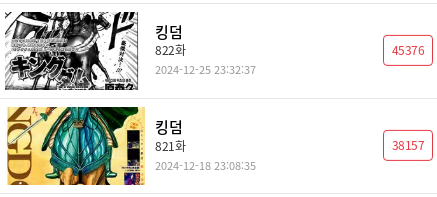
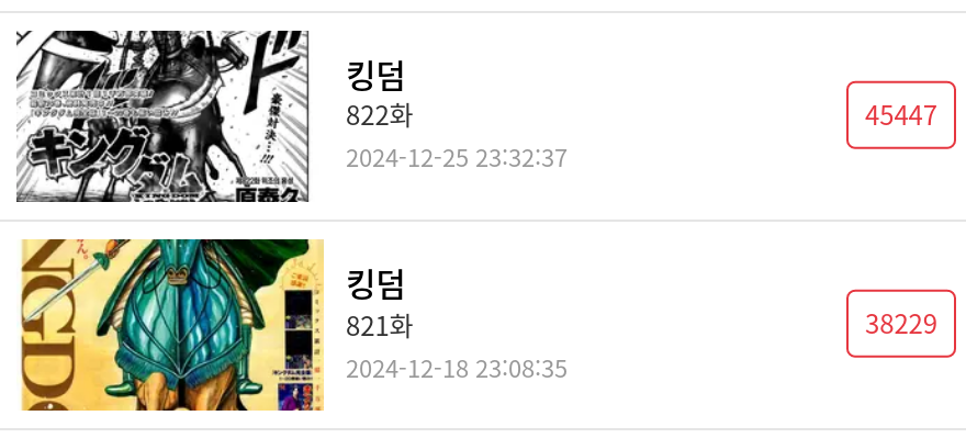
- 45376
+ 45447

- 38157
+ 38229
